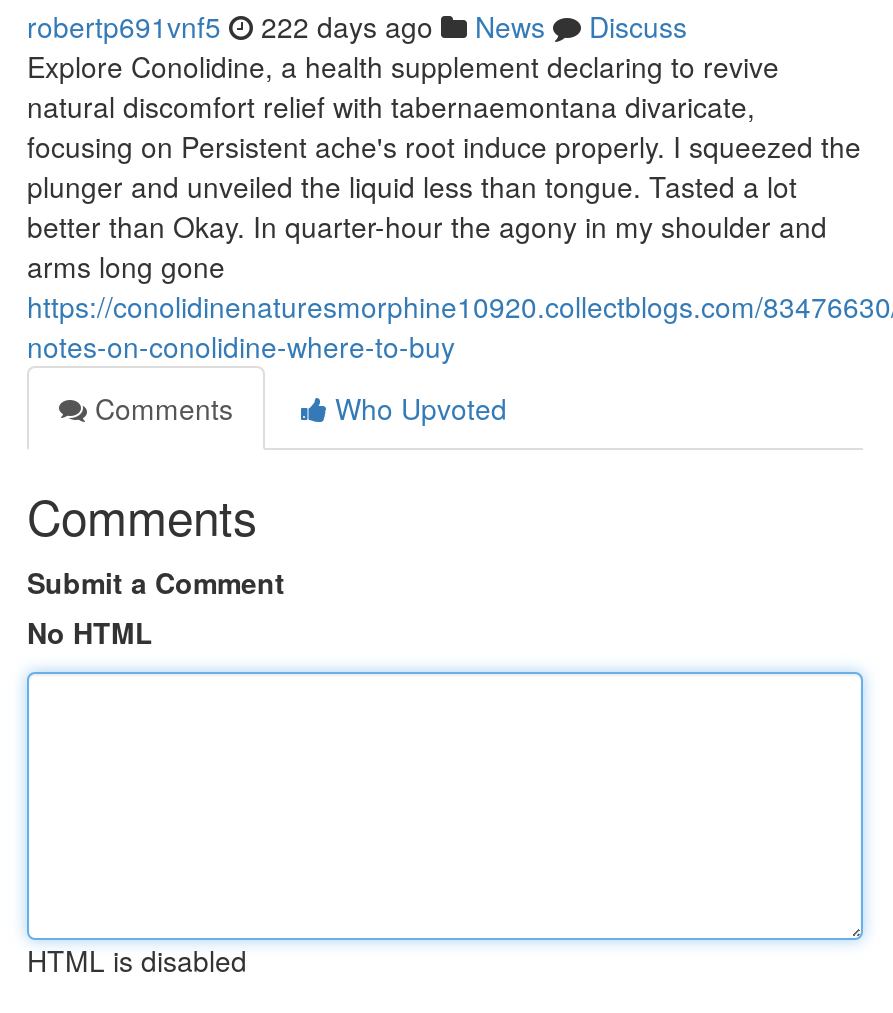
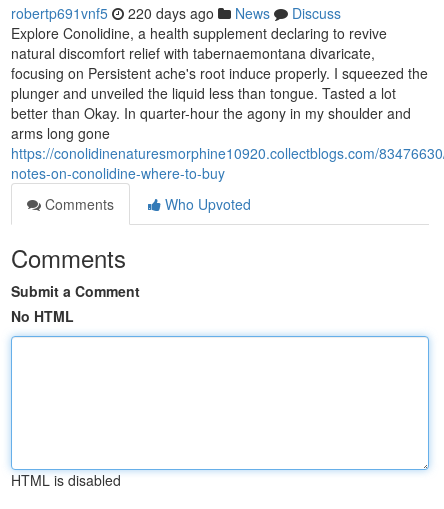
- robertp691vnf5 222 days ago News Discuss
+ robertp691vnf5 220 days ago News Discuss
